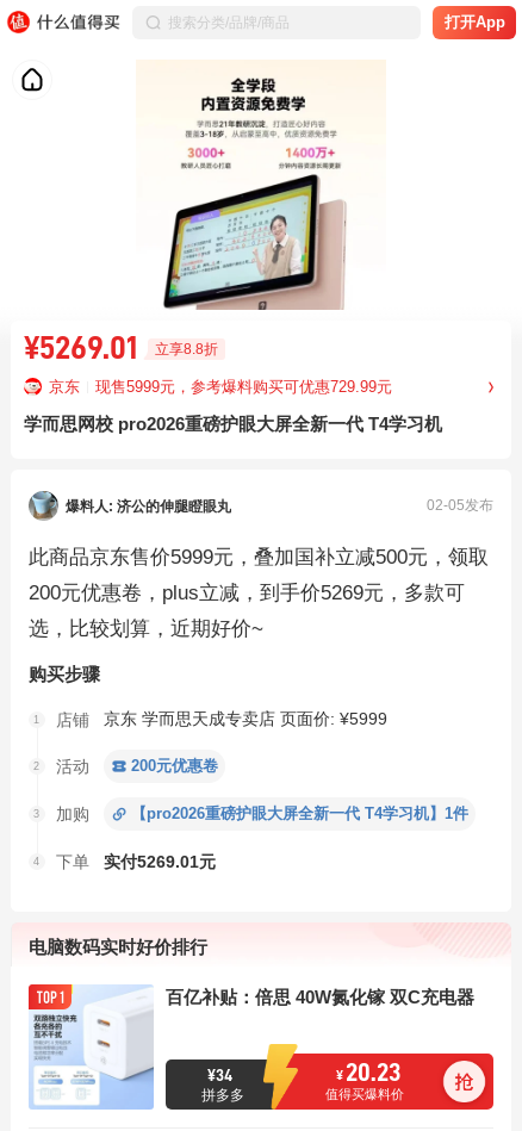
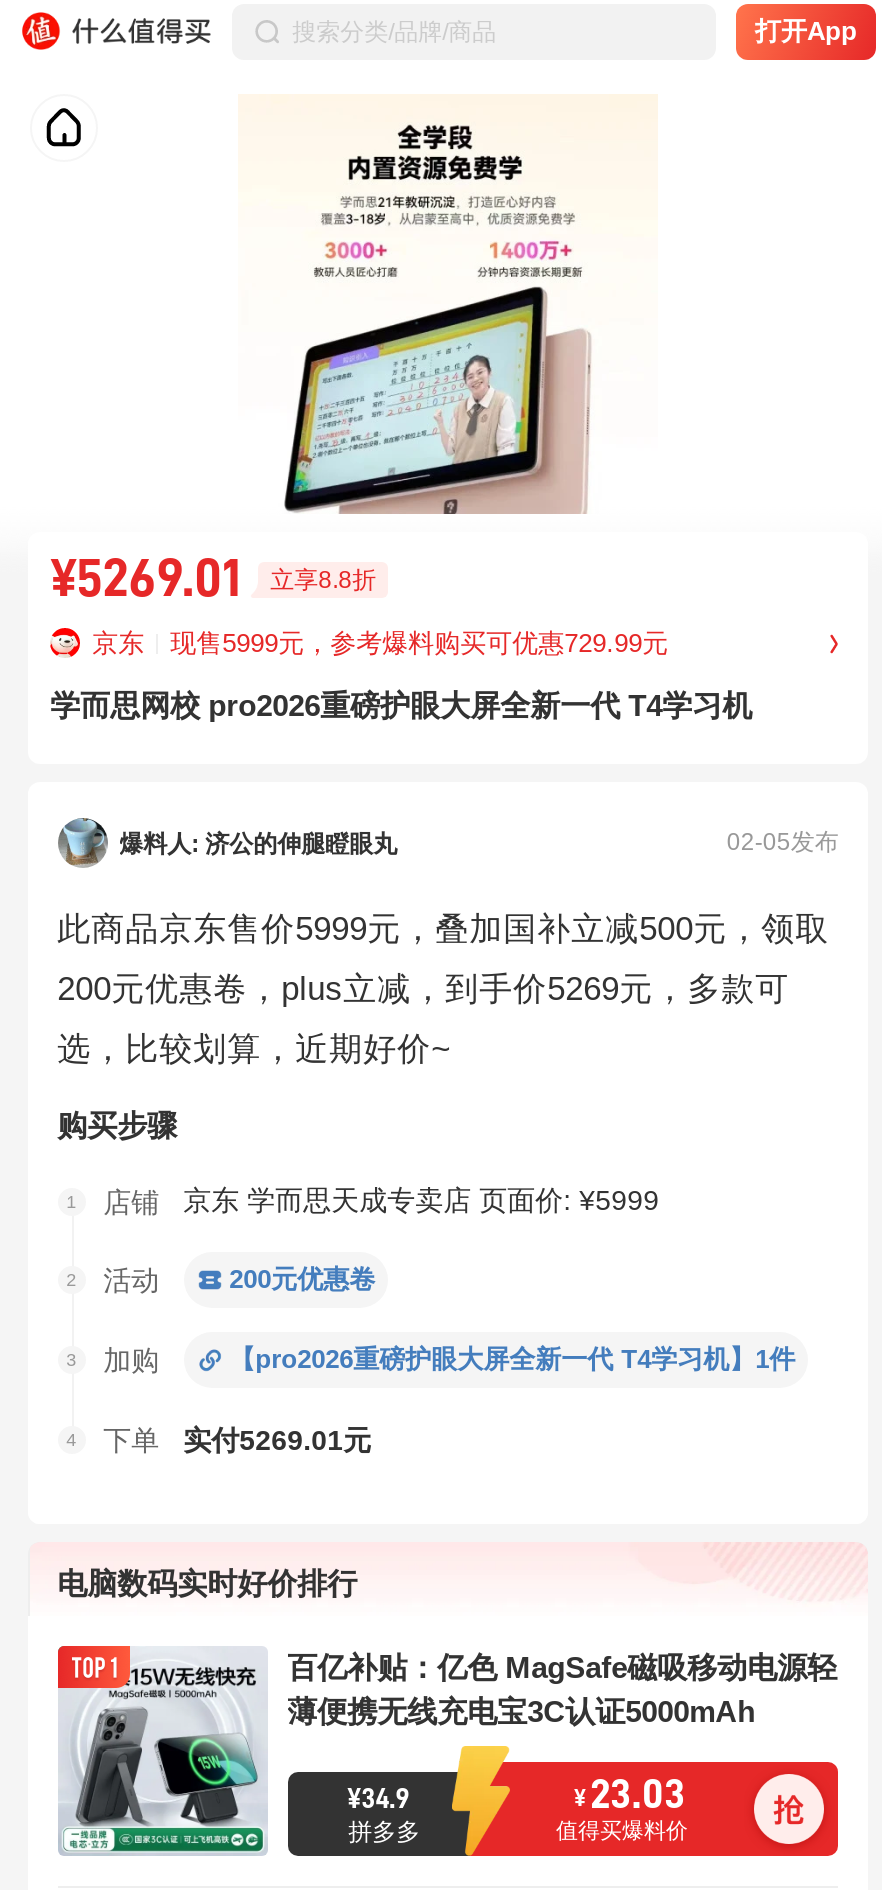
- [image]
- 百亿补贴：倍思 40W氮化镓 双C充电器
+ [image]
+ 百亿补贴：亿色 MagSafe磁吸移动电源轻
+ 薄便携无线充电宝3C认证5000mAh

- ¥34
+ ¥34.9

- ¥ 20.23
+ ¥ 23.03
